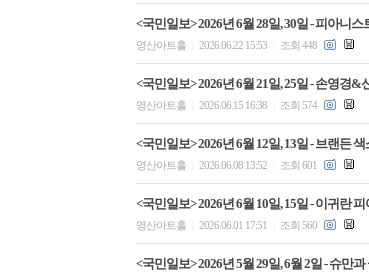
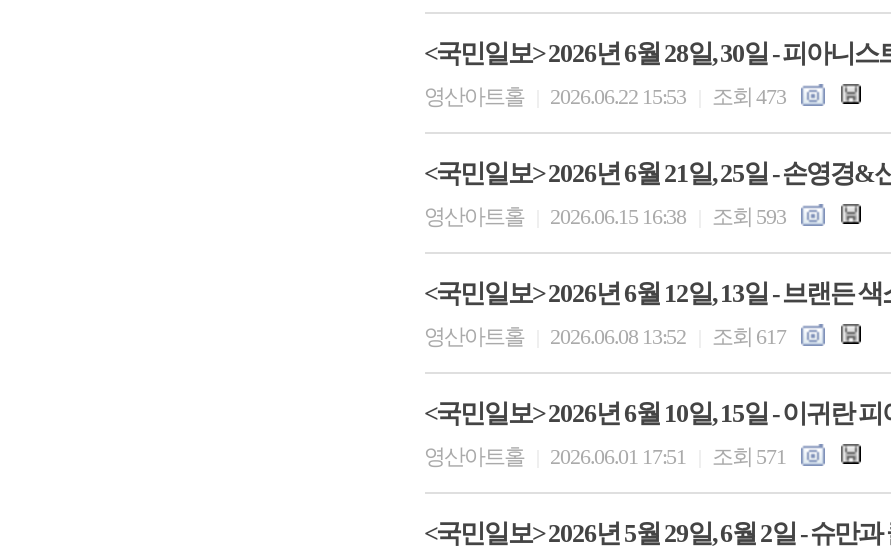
- 영산아트홀 2026.06.22 15:53 조회 448
+ 영산아트홀 2026.06.22 15:53 조회 473

- 영산아트홀 2026.06.15 16:38 조회 574
+ 영산아트홀 2026.06.15 16:38 조회 593

- 영산아트홀 2026.06.08 13:52 조회 601
+ 영산아트홀 2026.06.08 13:52 조회 617

- 영산아트홀 2026.06.01 17:51 조회 560
+ 영산아트홀 2026.06.01 17:51 조회 571
